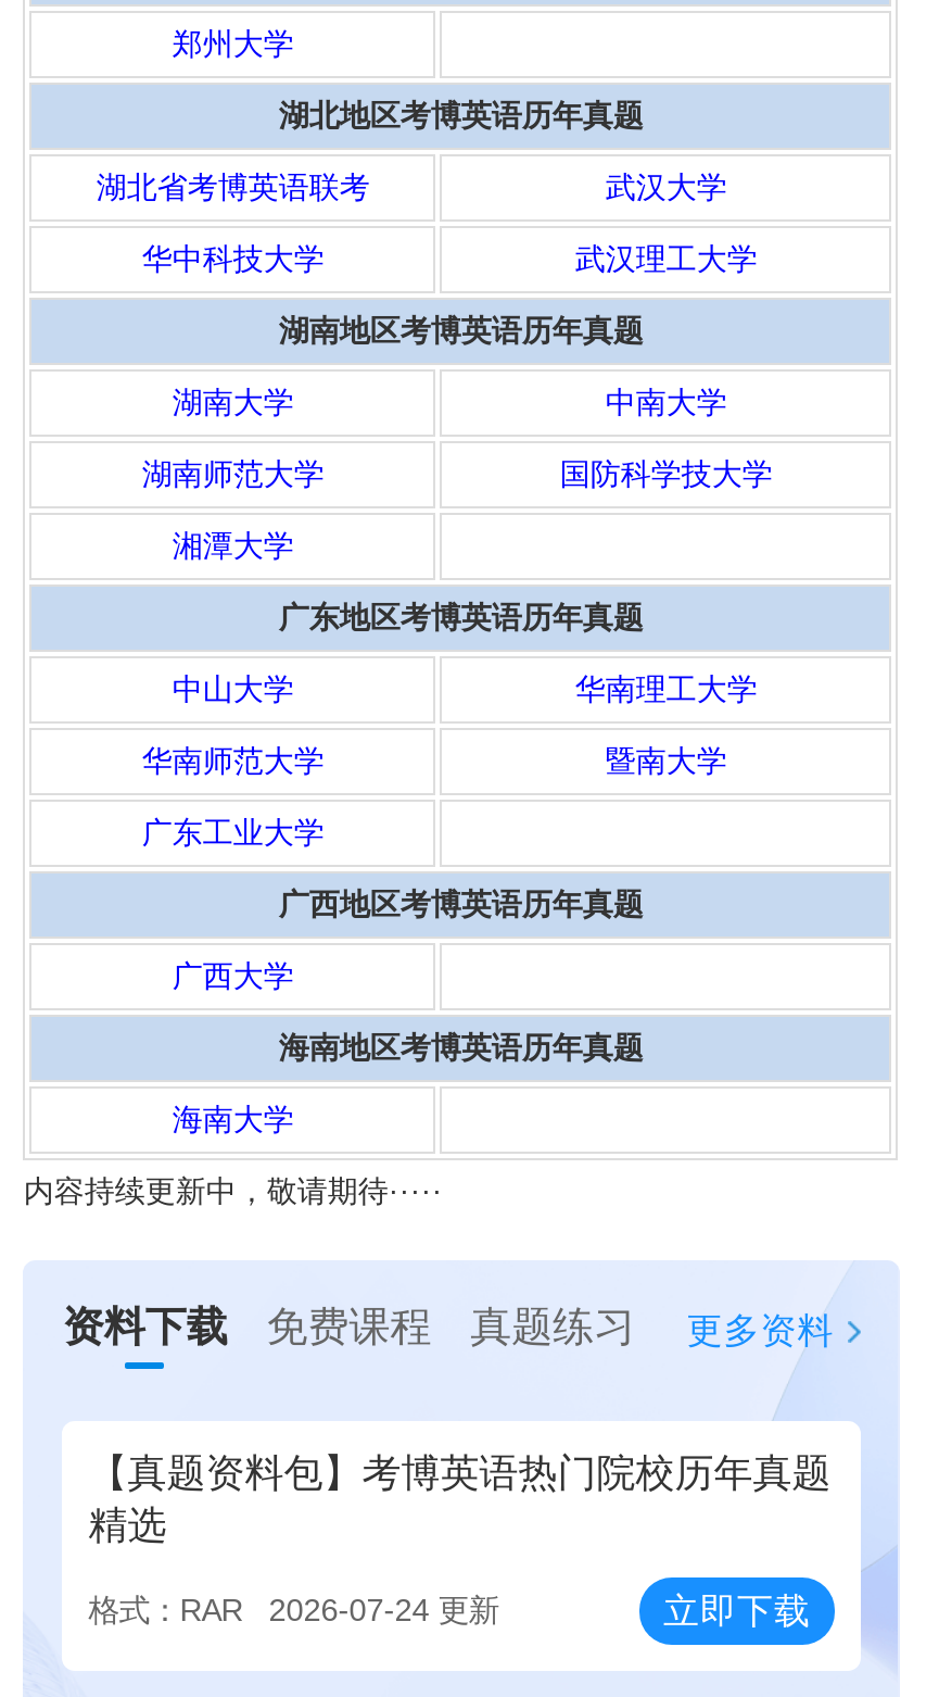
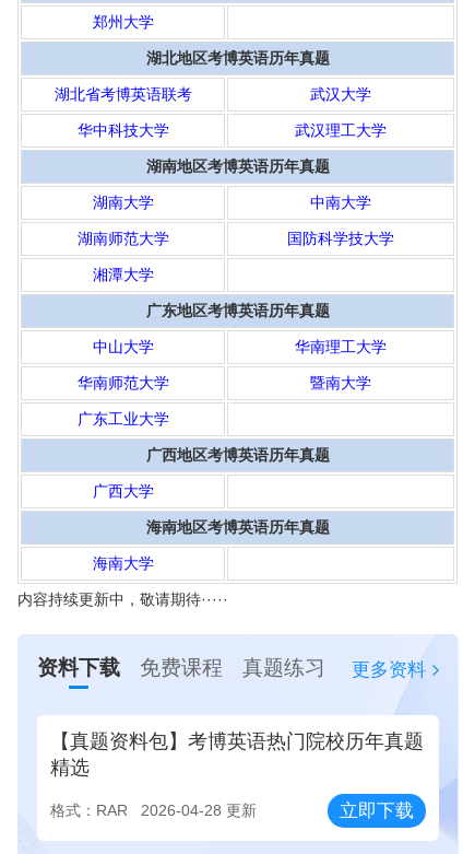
- 格式：RAR 2026-07-24 更新
+ 格式：RAR 2026-04-28 更新
